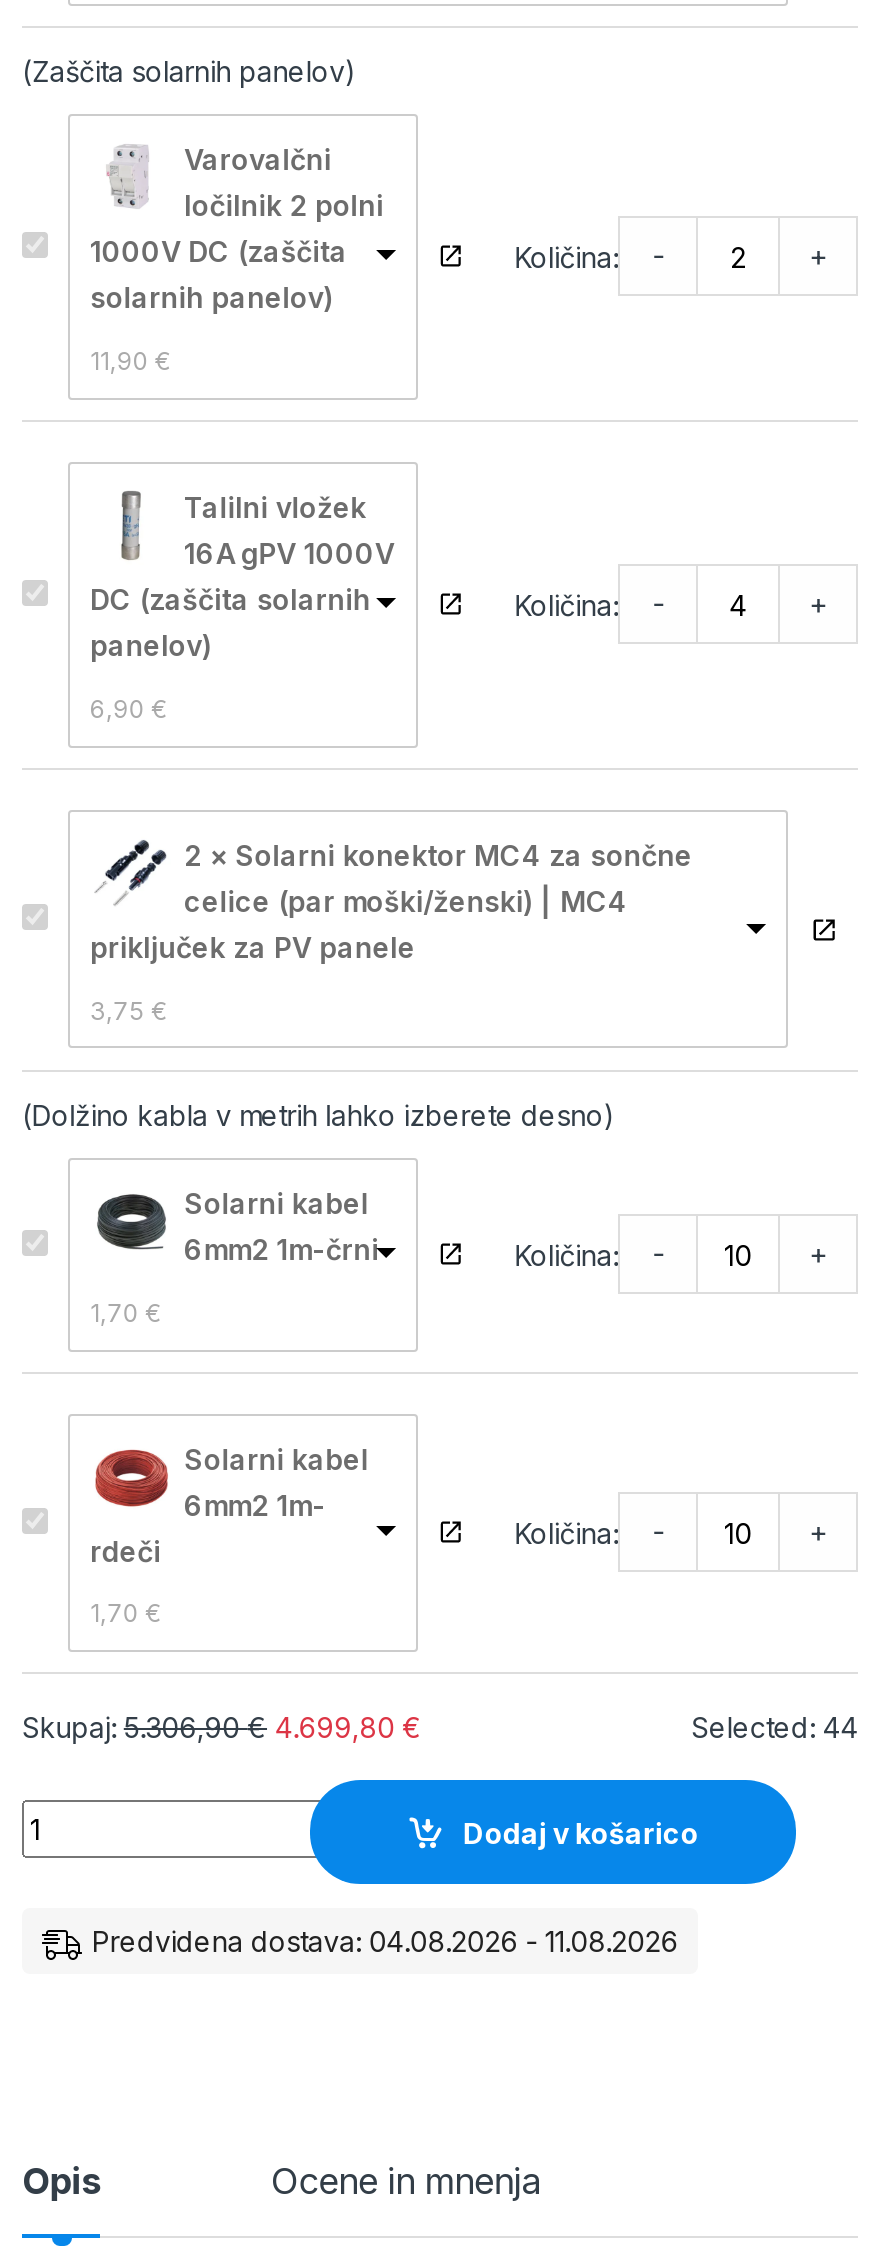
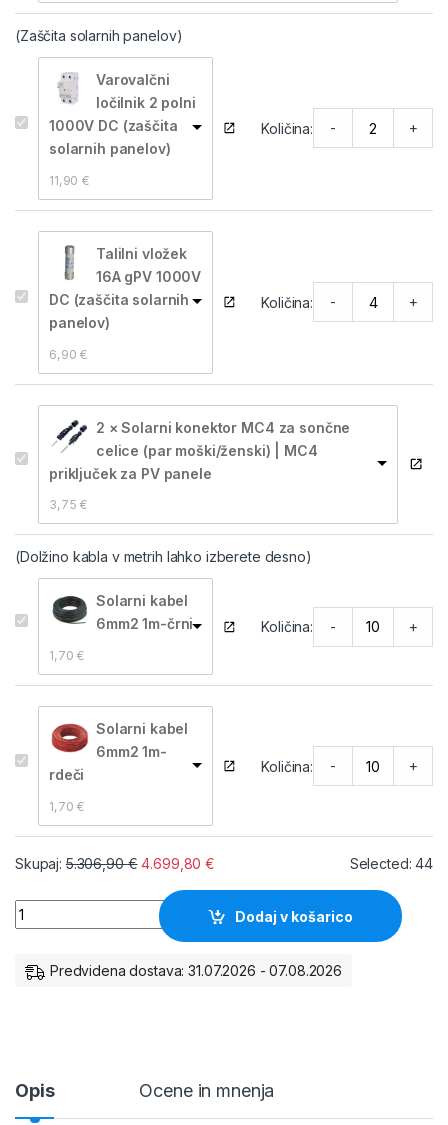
- Predvidena dostava: 04.08.2026 - 11.08.2026
+ Predvidena dostava: 31.07.2026 - 07.08.2026
